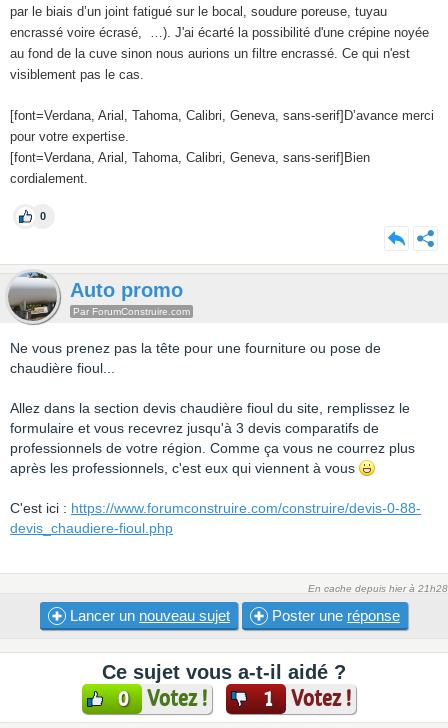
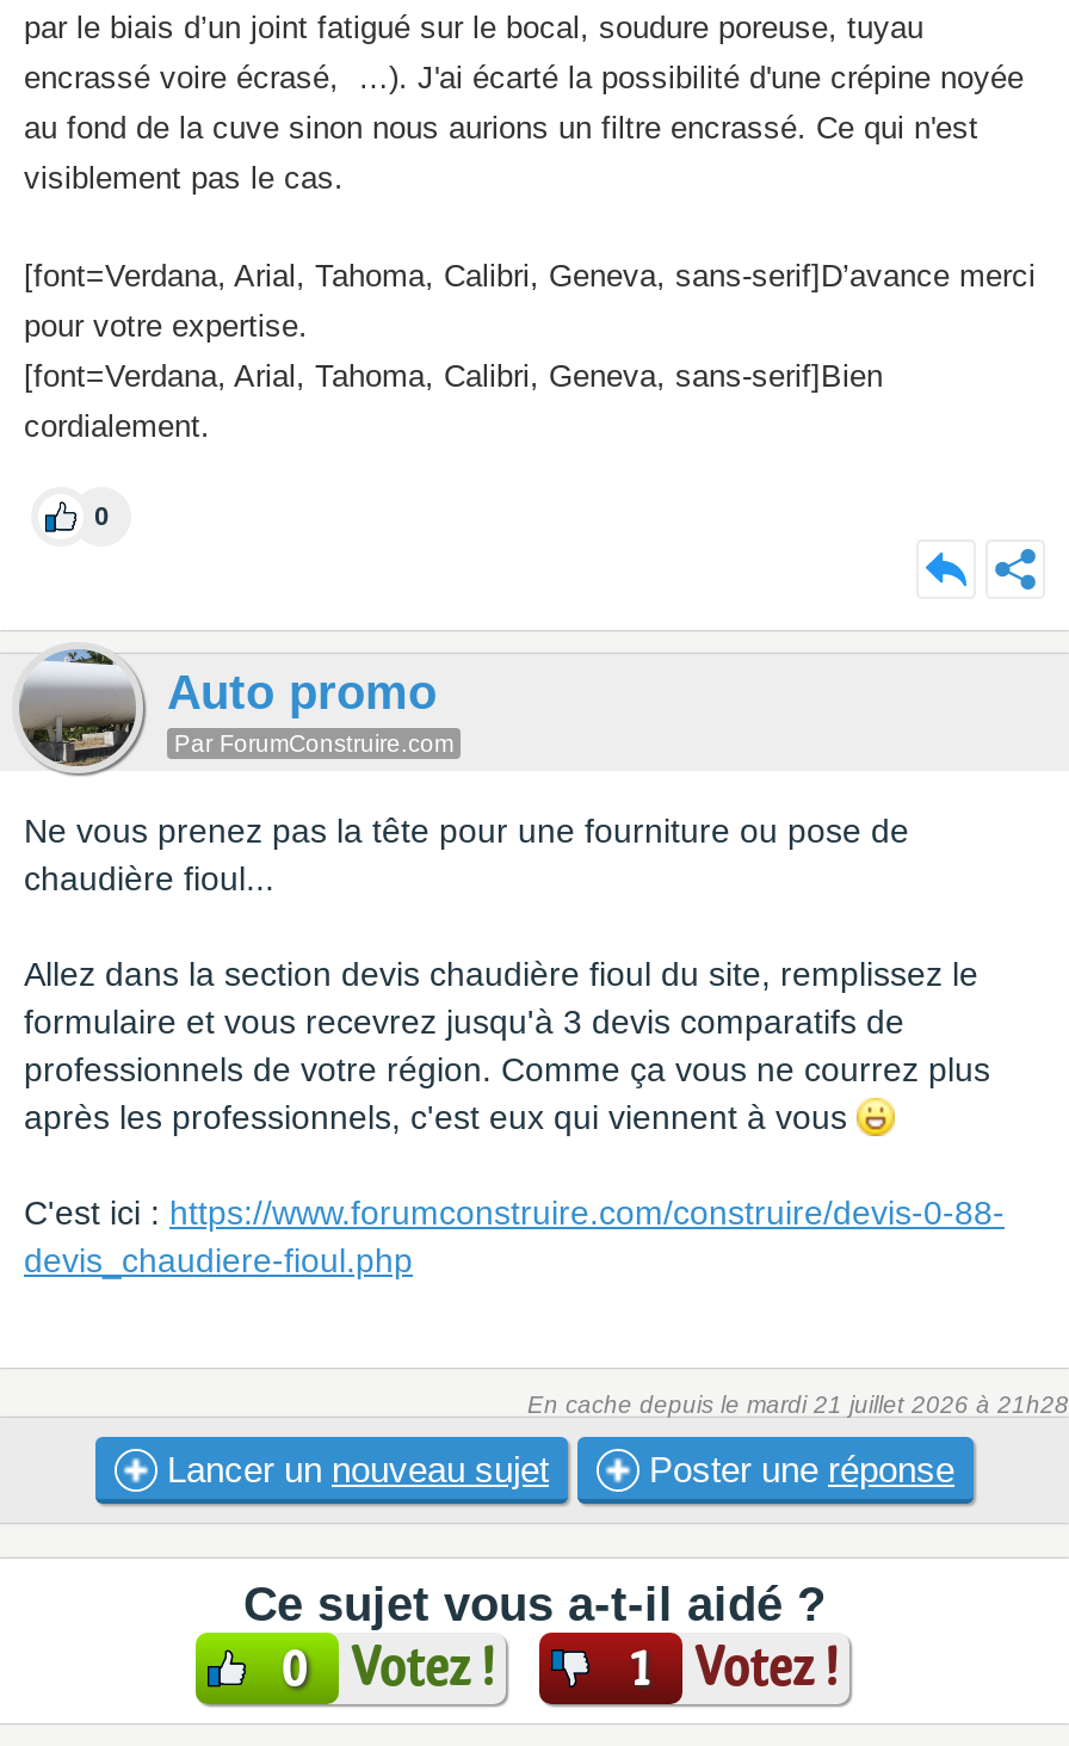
- En cache depuis hier à 21h28
+ En cache depuis le mardi 21 juillet 2026 à 21h28
